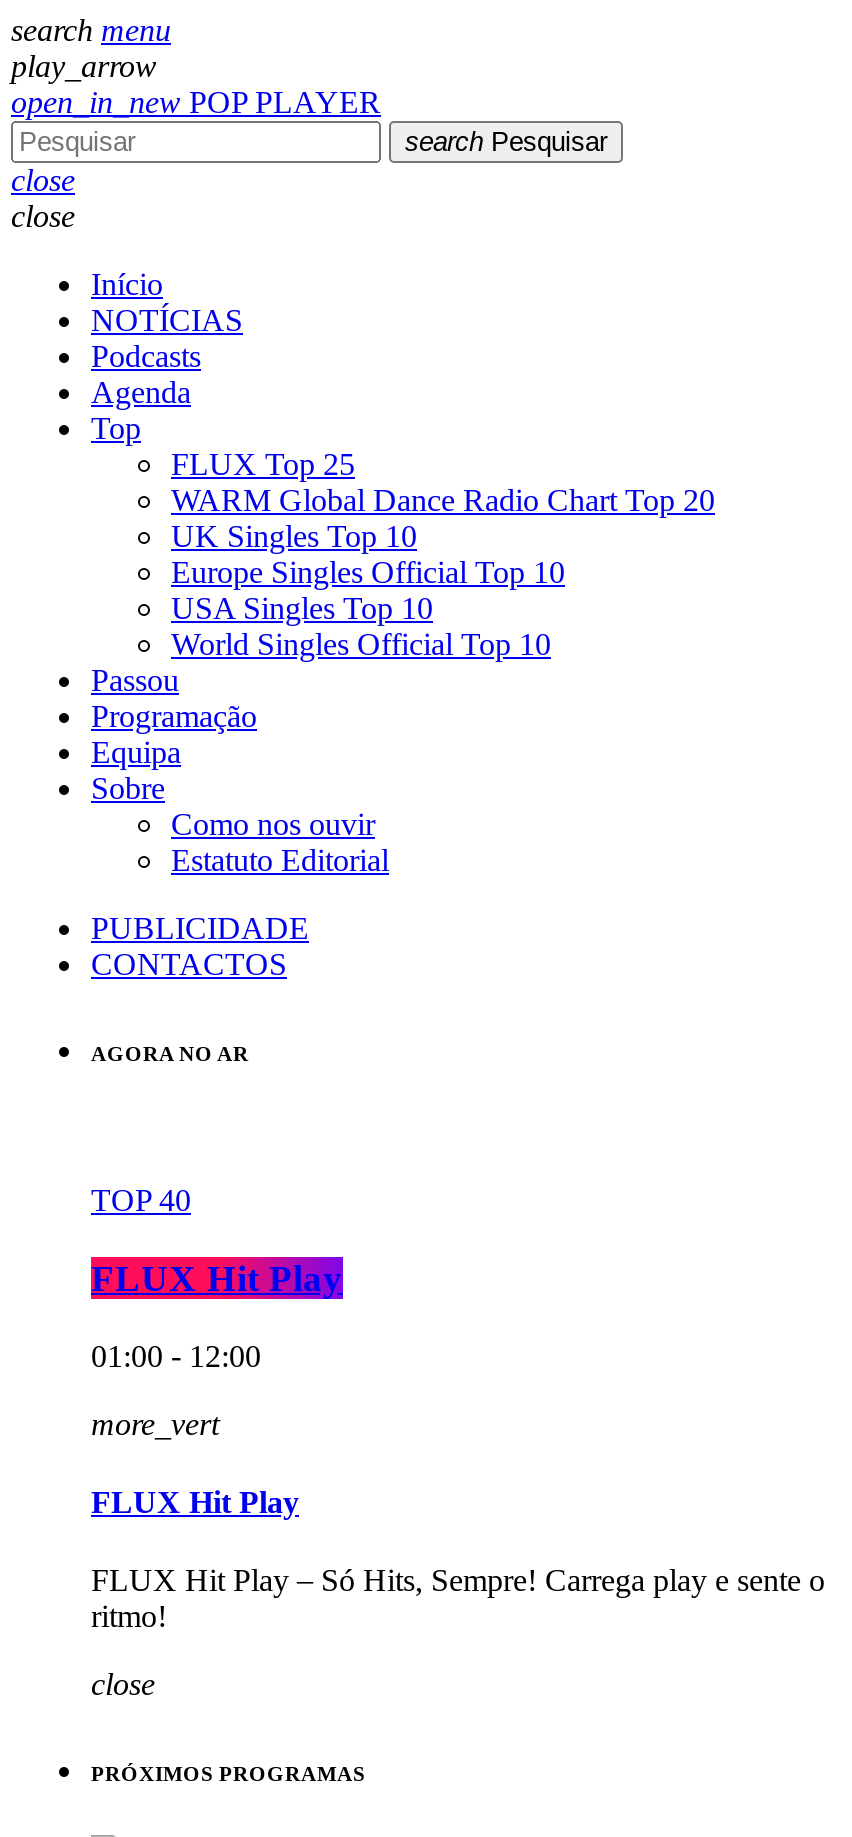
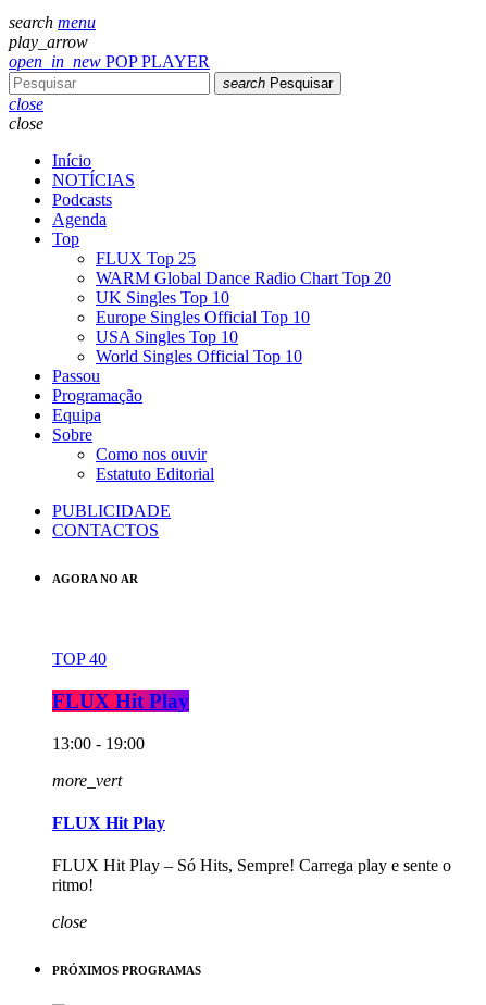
- 01:00 - 12:00
+ 13:00 - 19:00
